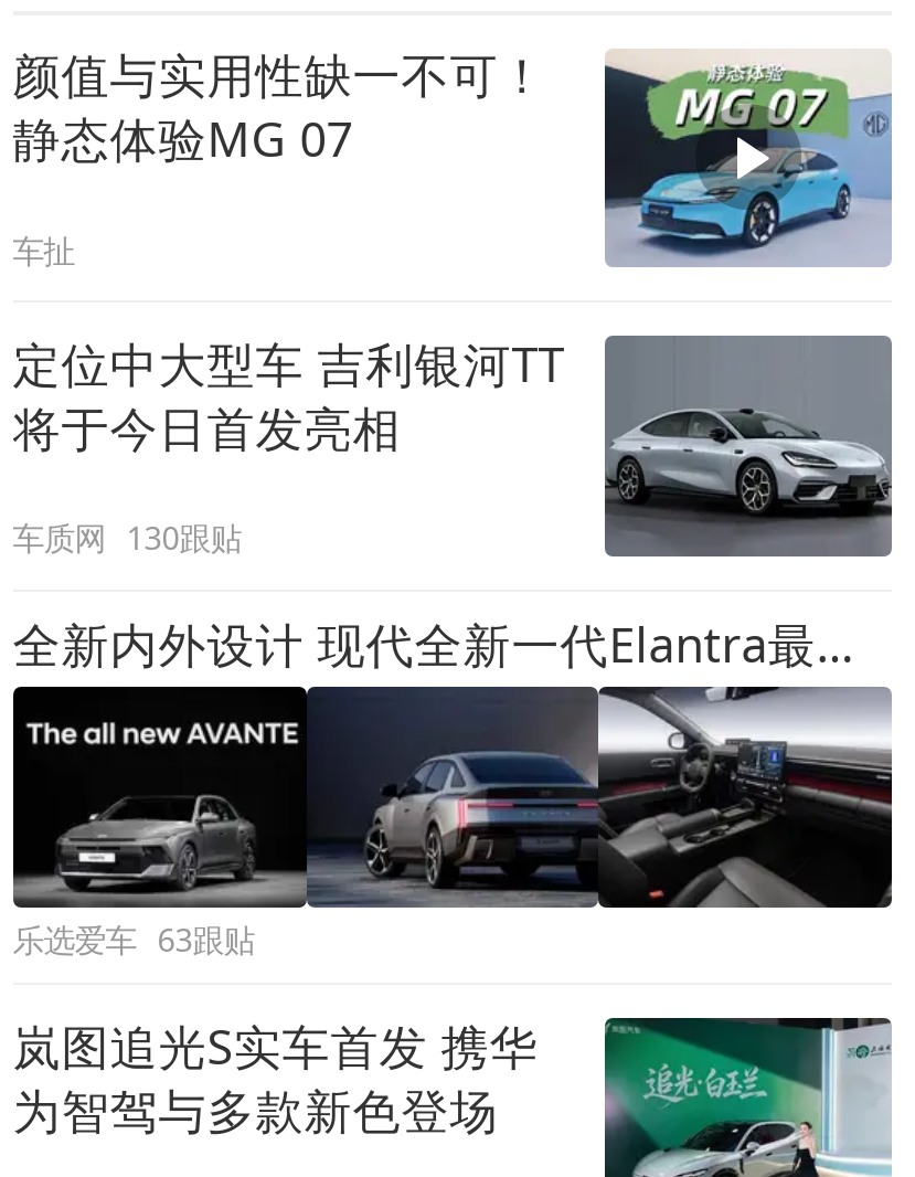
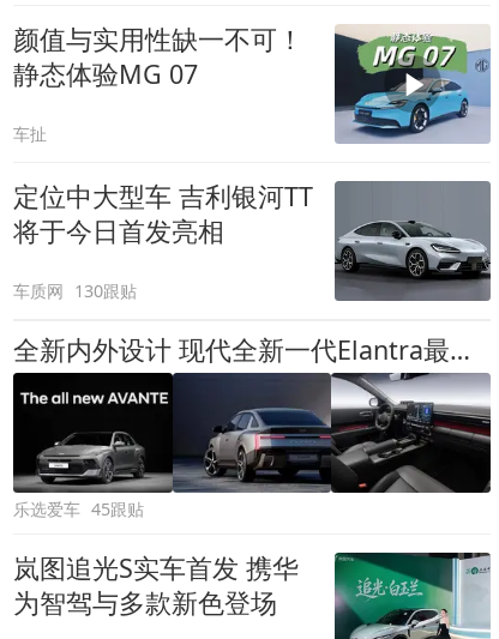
- 乐选爱车 63跟贴
+ 乐选爱车 45跟贴
